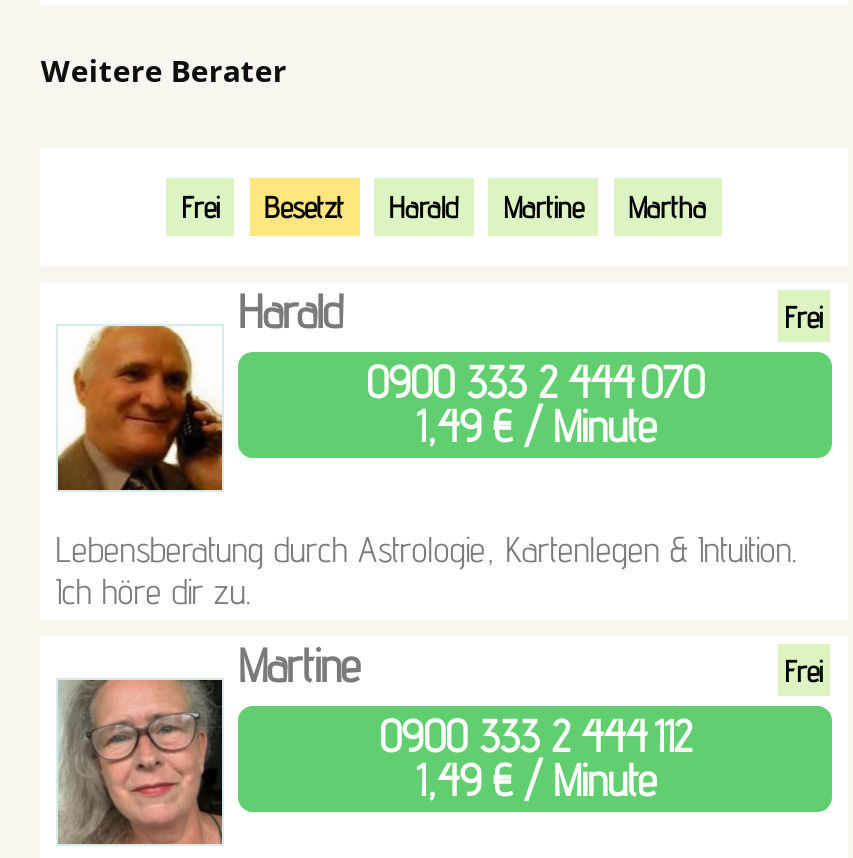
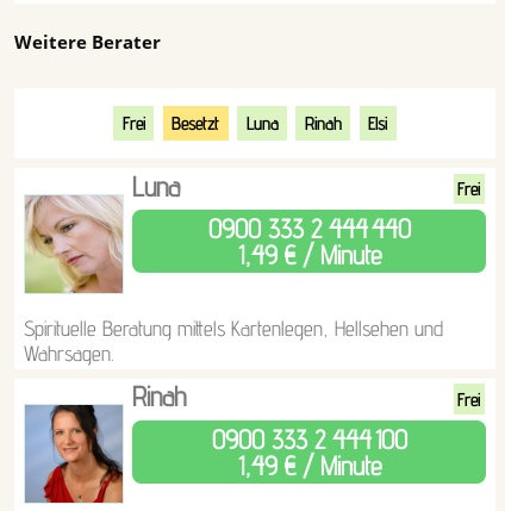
- Harald
- Martine
- Martha
+ Luna
+ Rinah
+ Elsi

- [image]
- Harald
+ [image]
+ Luna

- 0900 333 2 444 070
+ 0900 333 2 444 440

- Lebensberatung durch Astrologie, Kartenlegen & Intuition.
- Ich höre dir zu.
+ Spirituelle Beratung mittels Kartenlegen, Hellsehen und
+ Wahrsagen.

- [image]
- Martine
+ [image]
+ Rinah

- 0900 333 2 444 112
+ 0900 333 2 444 100
